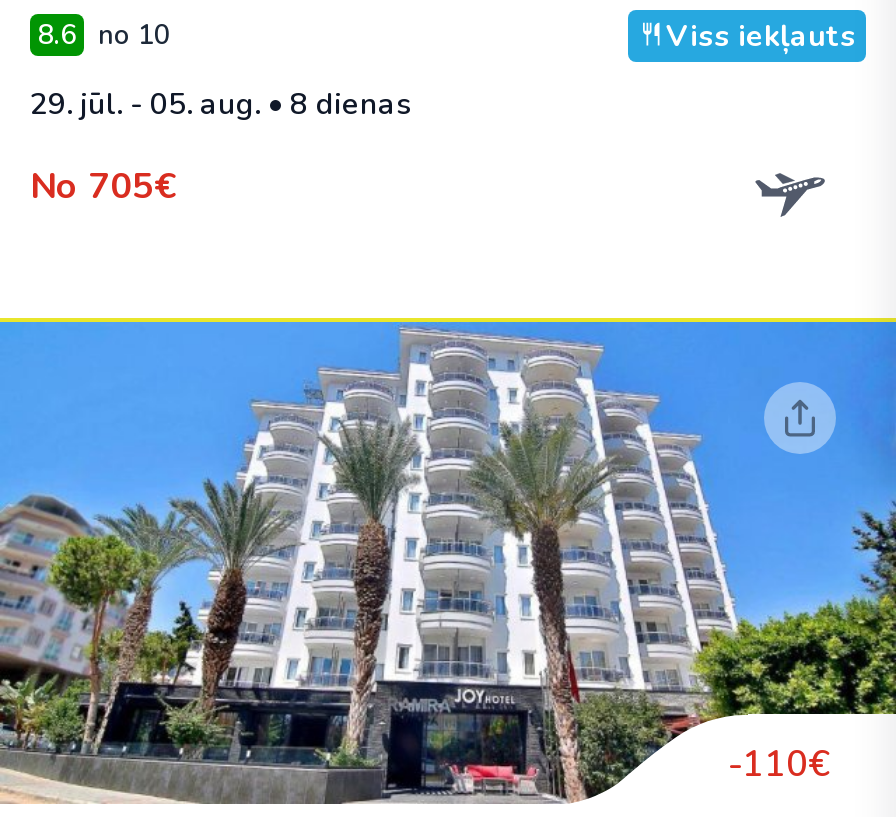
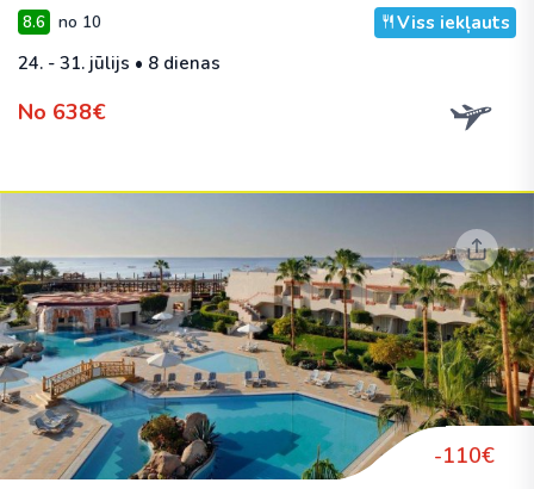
- 29. jūl. - 05. aug. • 8 dienas
+ 24. - 31. jūlijs • 8 dienas

- No 705€
+ No 638€

- [image]
+ [image]
